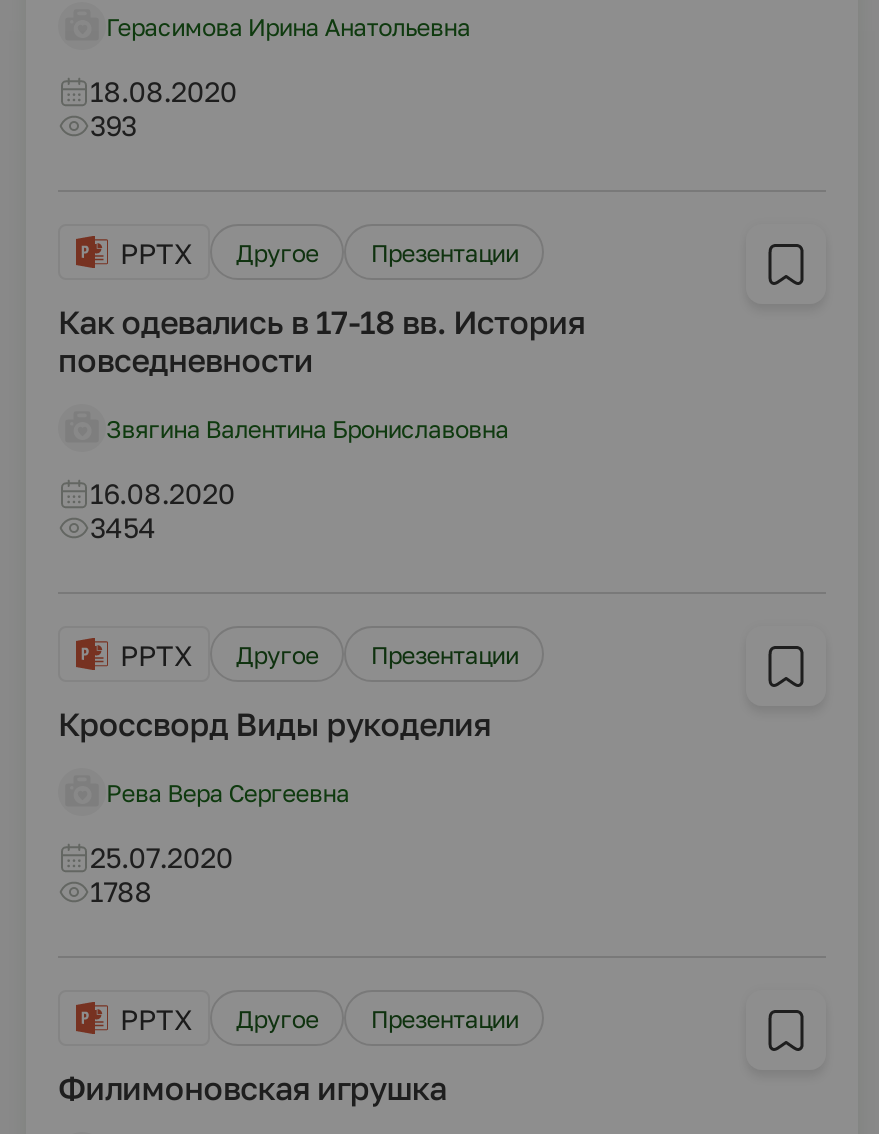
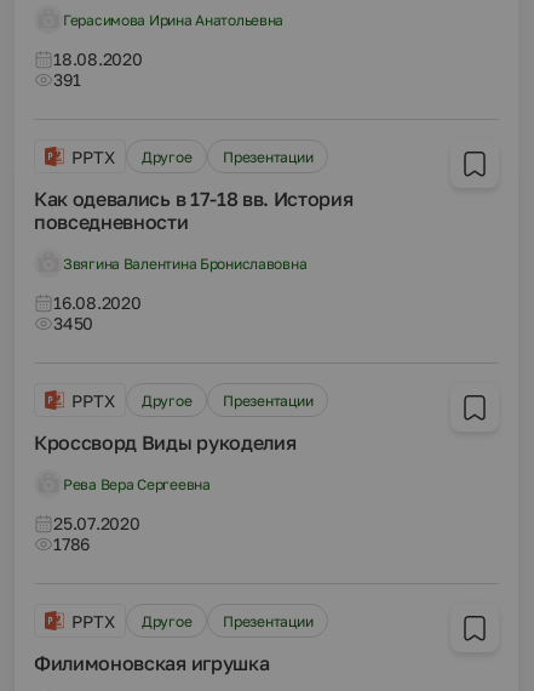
- 393
+ 391

- 3454
+ 3450

- 1788
+ 1786
